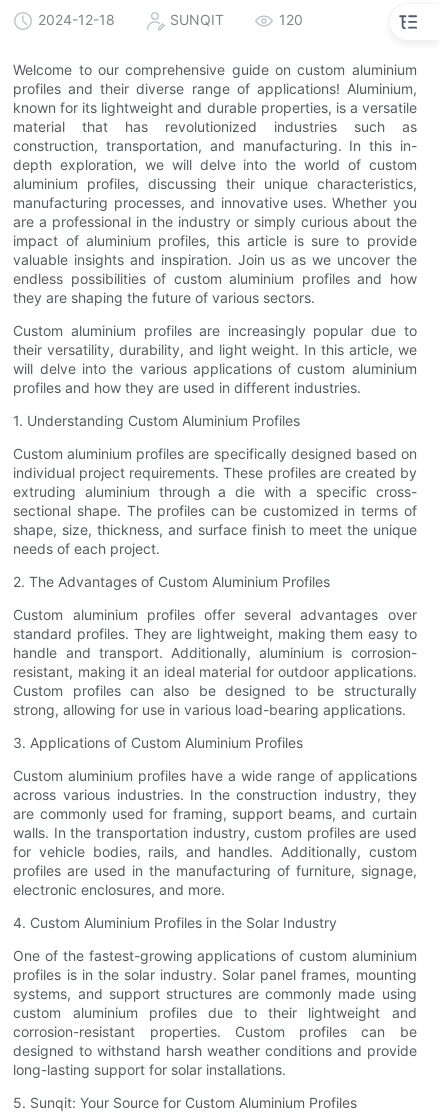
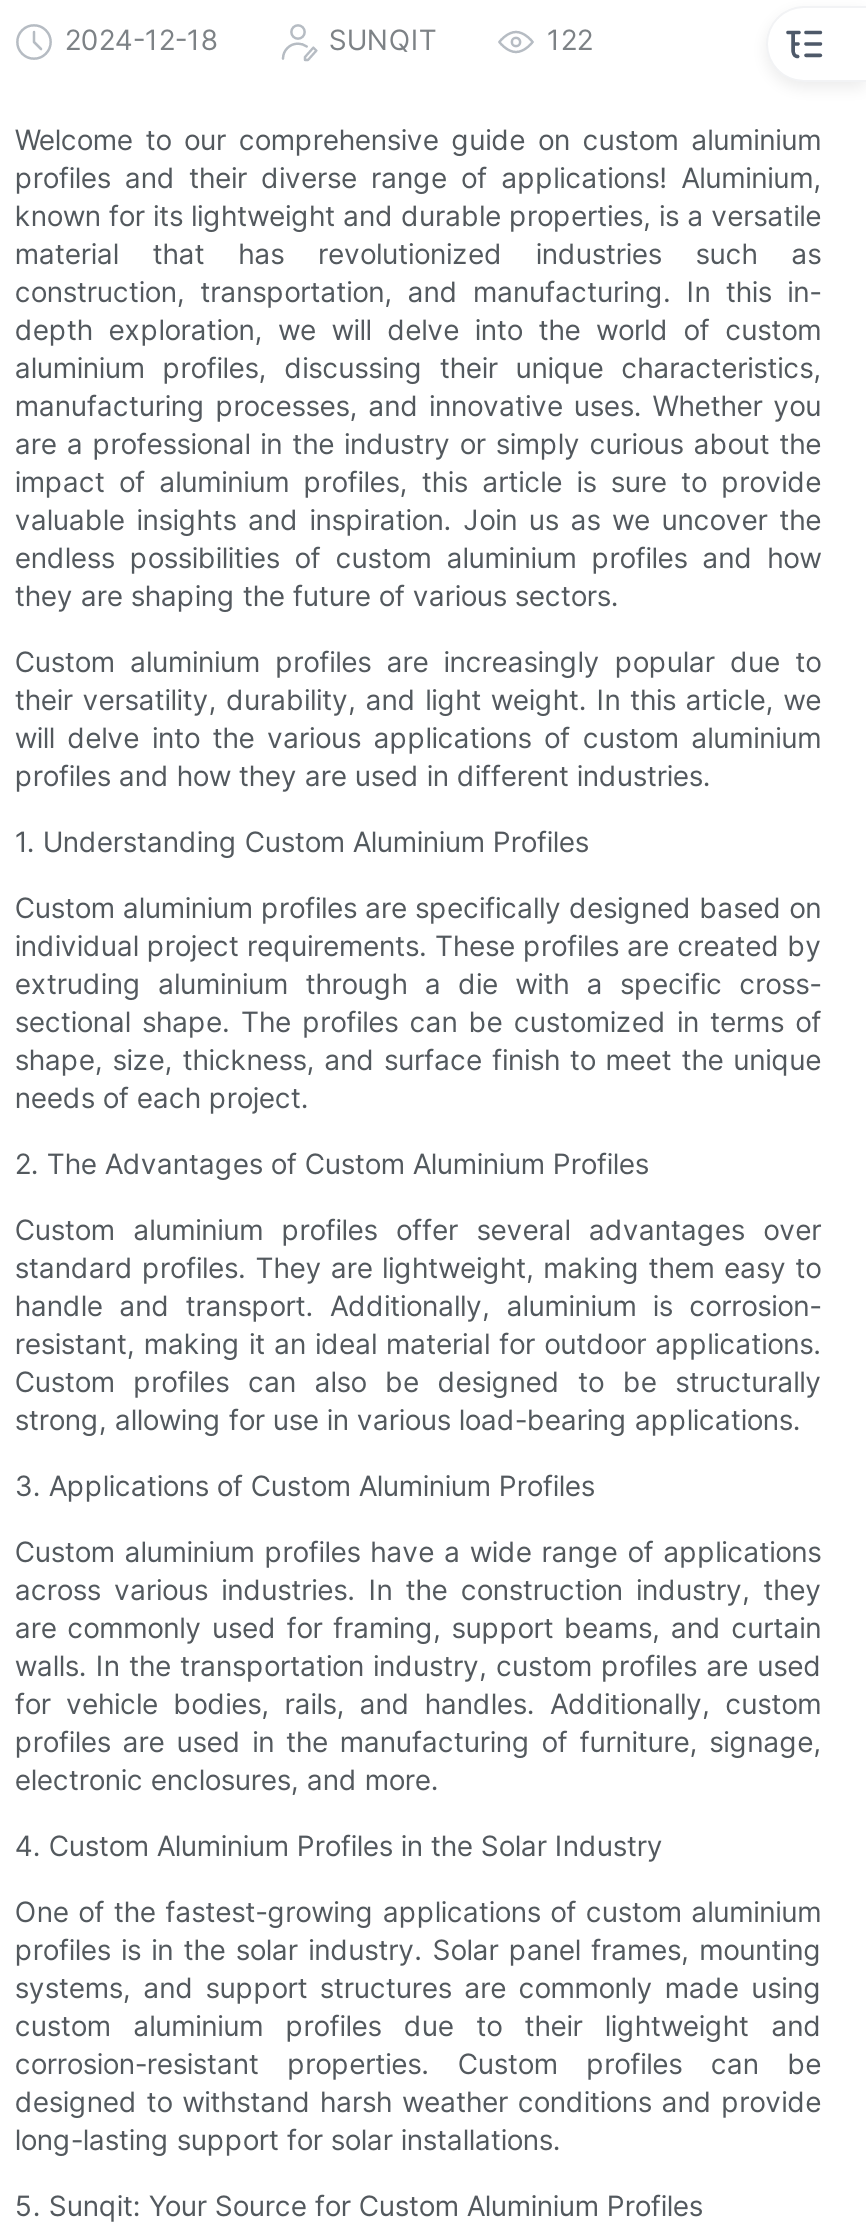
- 120
+ 122
